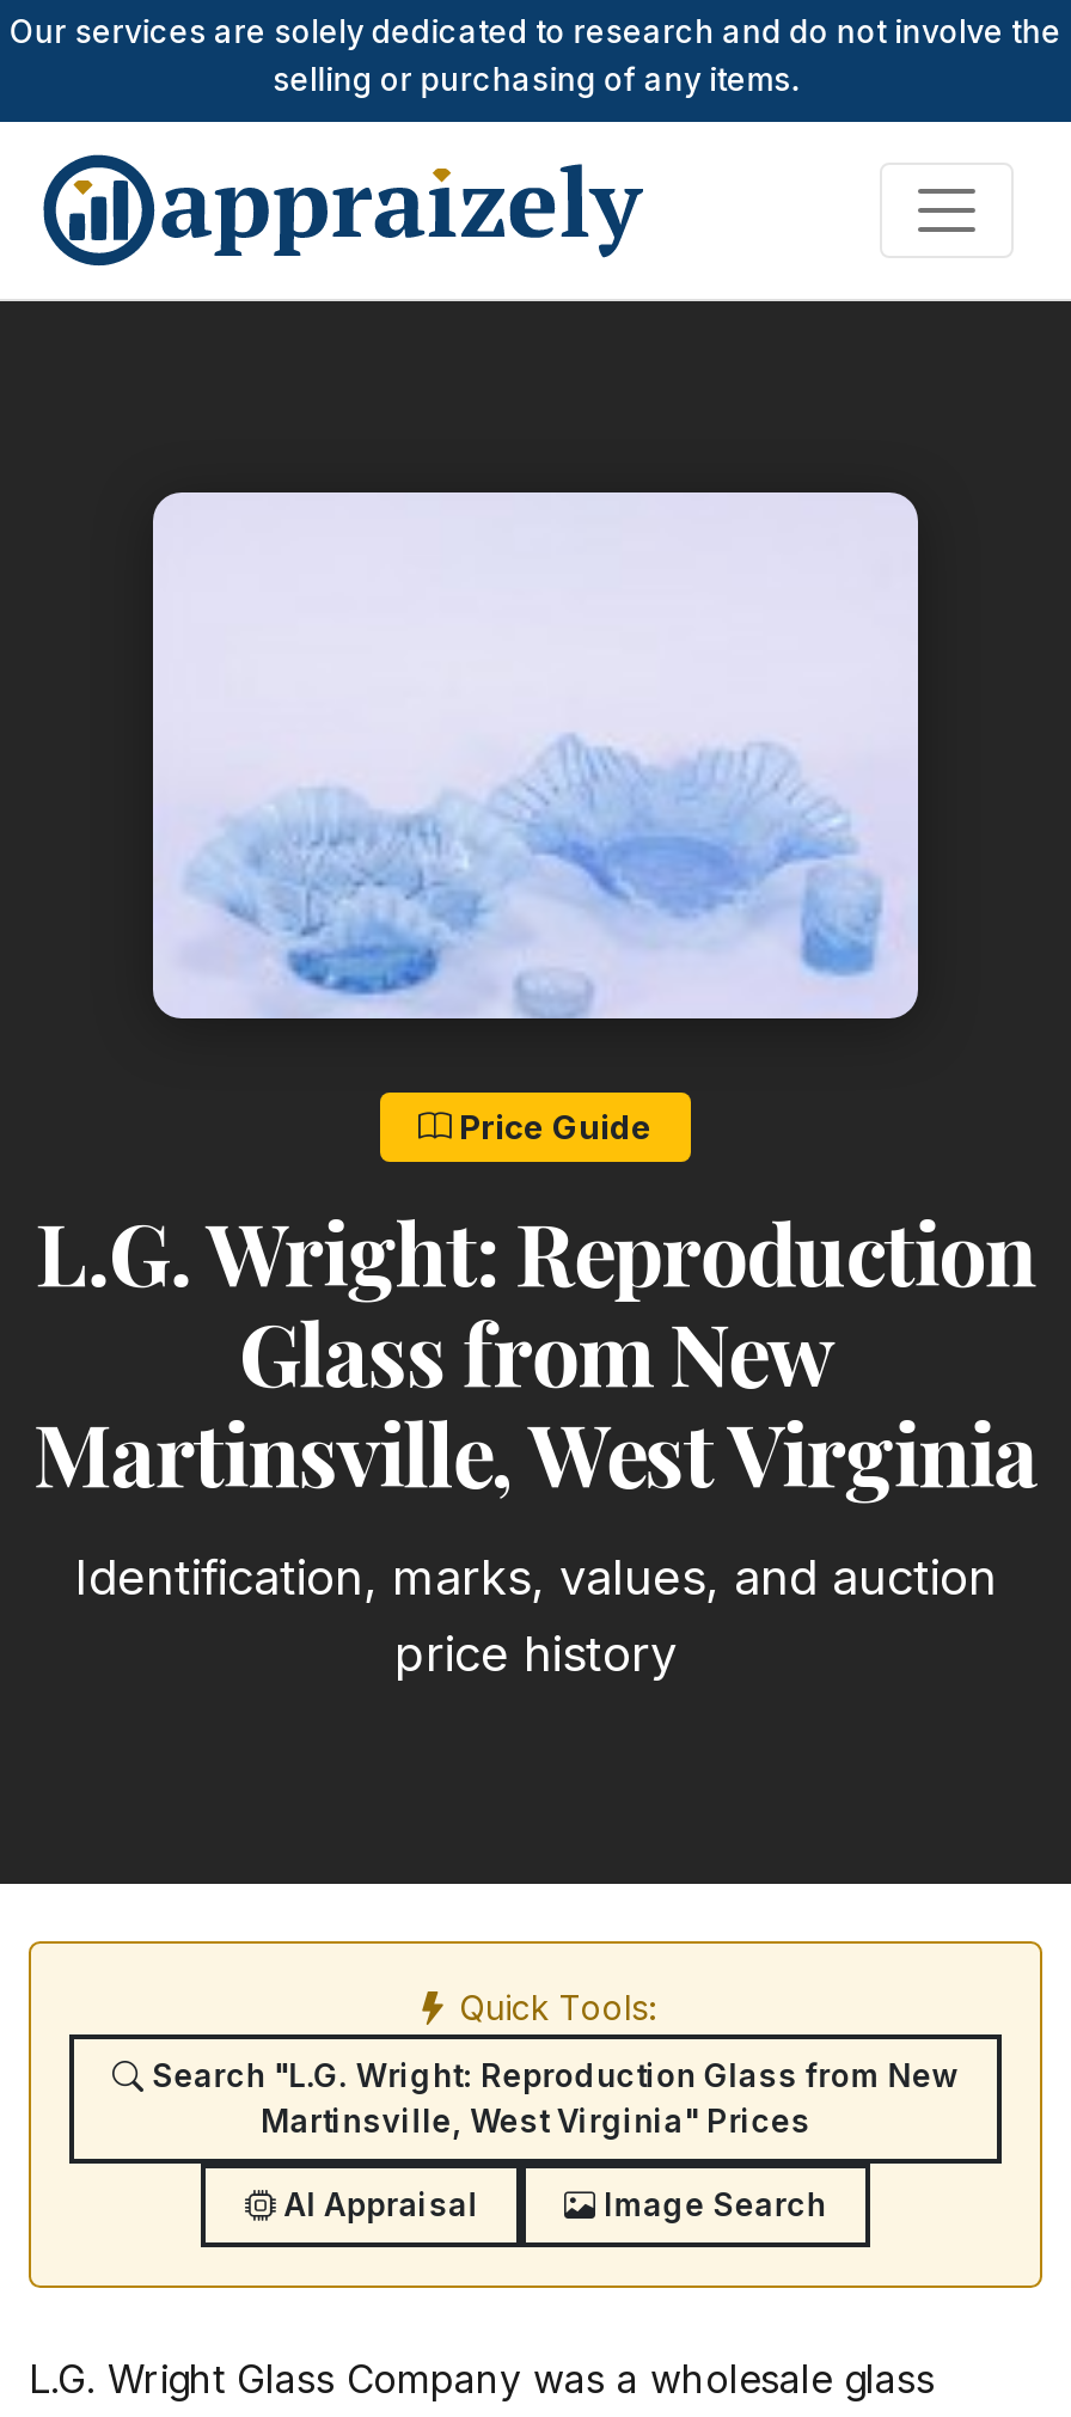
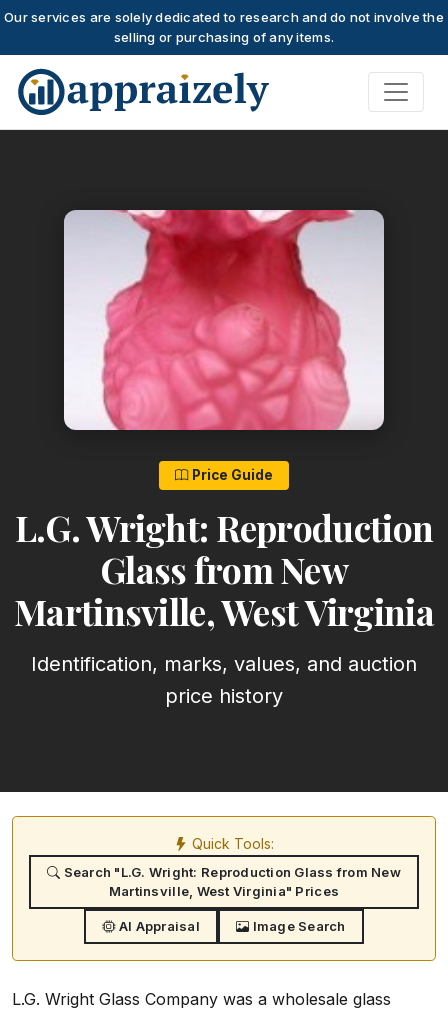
- [image]
+ [image]
